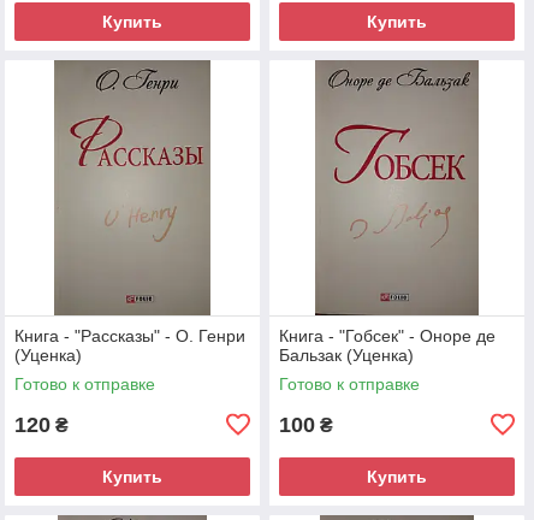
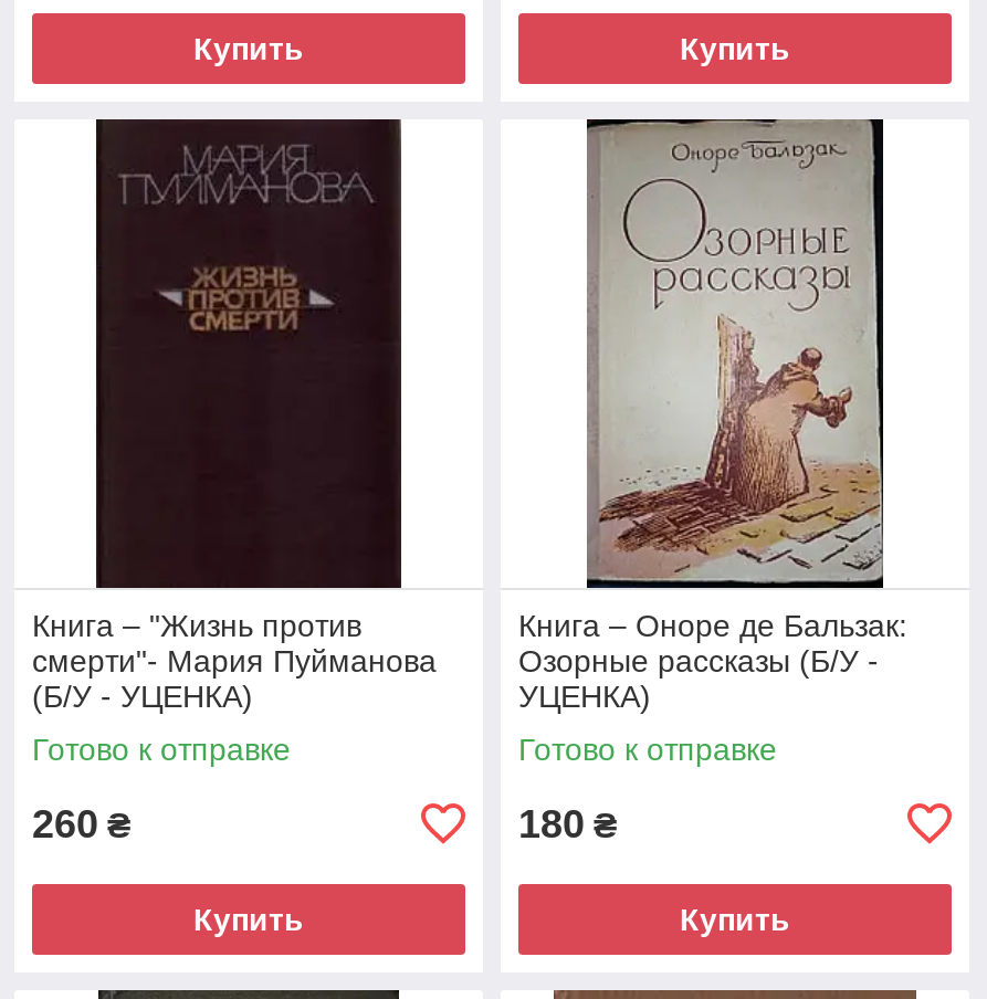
- [image]
- Книга - "Рассказы" - О. Генри
- (Уценка)
+ [image]
+ Книга – "Жизнь против
+ смерти"- Мария Пуйманова
+ (Б/У - УЦЕНКА)

- [image]
- Книга - "Гобсек" - Оноре де
- Бальзак (Уценка)
+ [image]
+ Книга – Оноре де Бальзак:
+ Озорные рассказы (Б/У -
+ УЦЕНКА)

- 120 ₴
+ 260 ₴

- 100 ₴
+ 180 ₴
